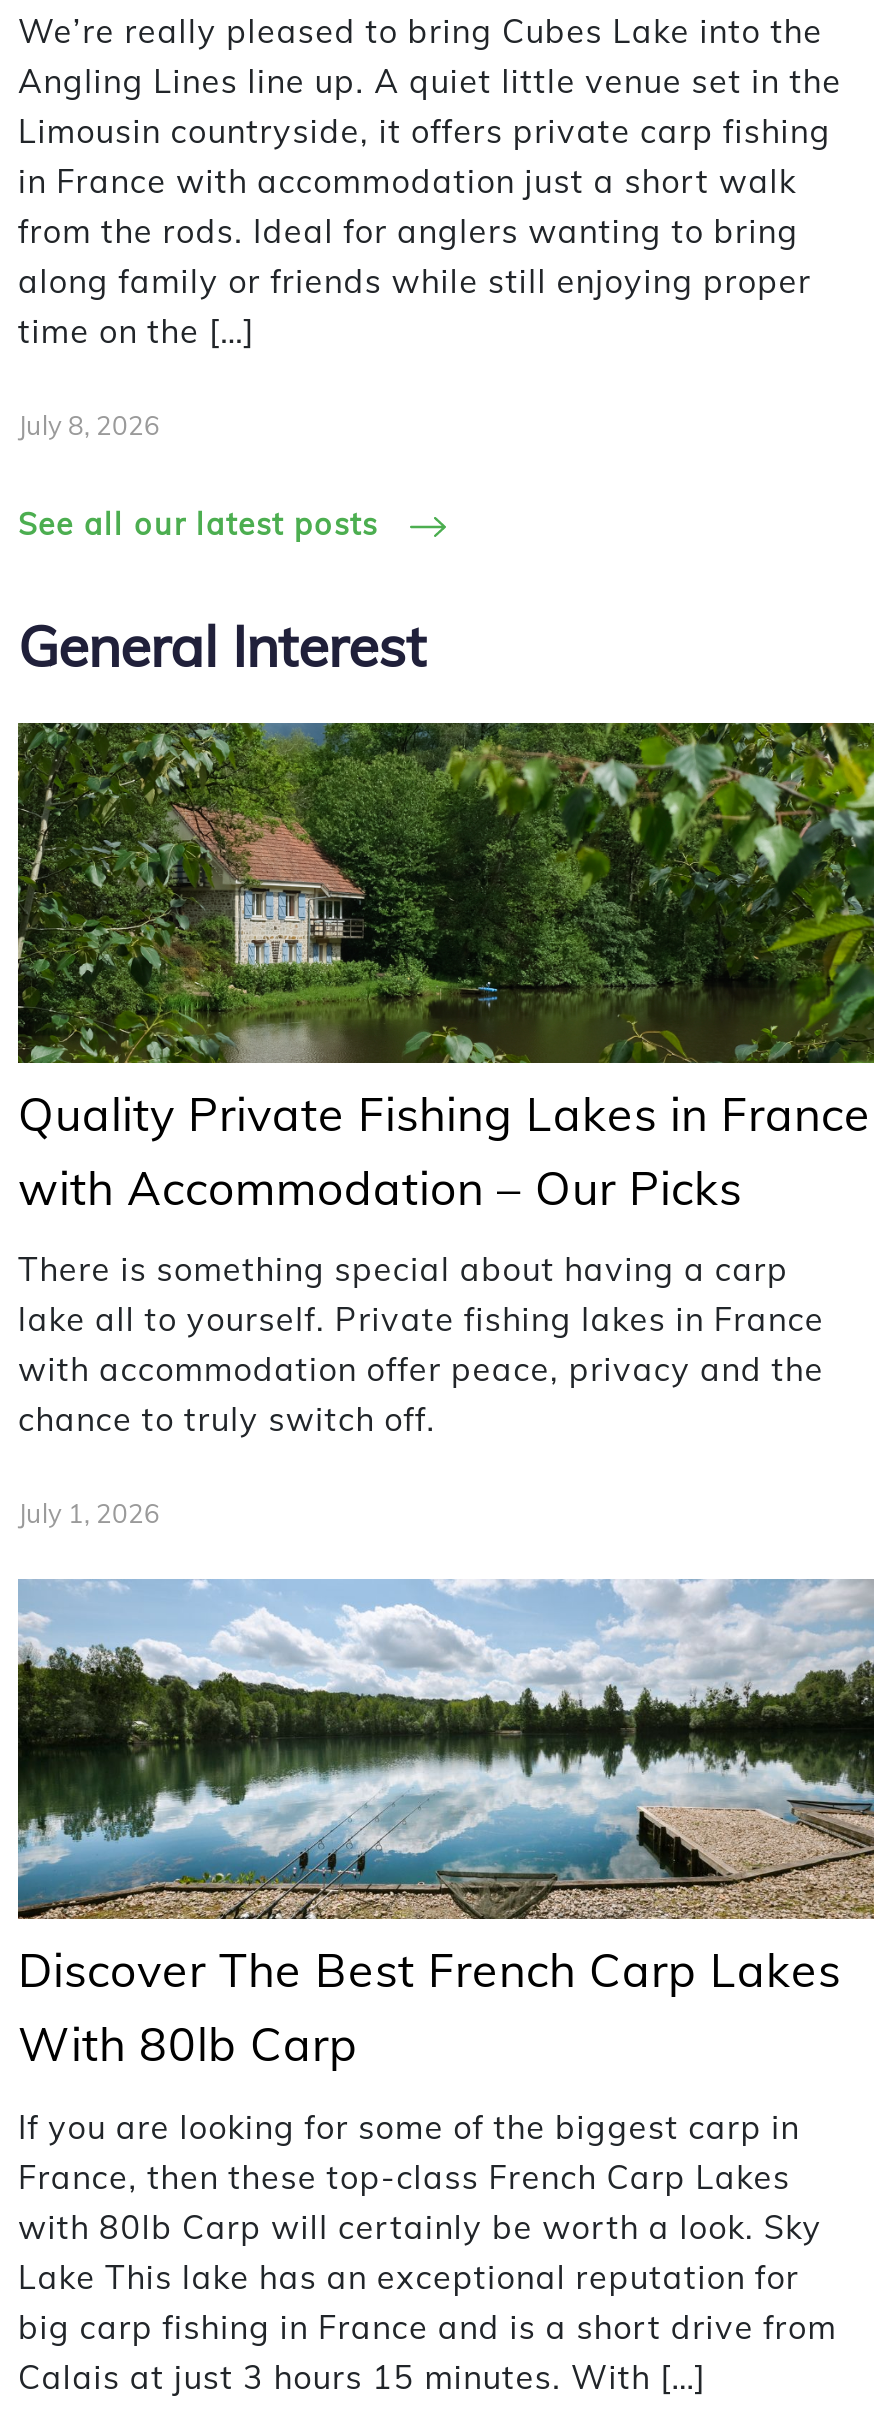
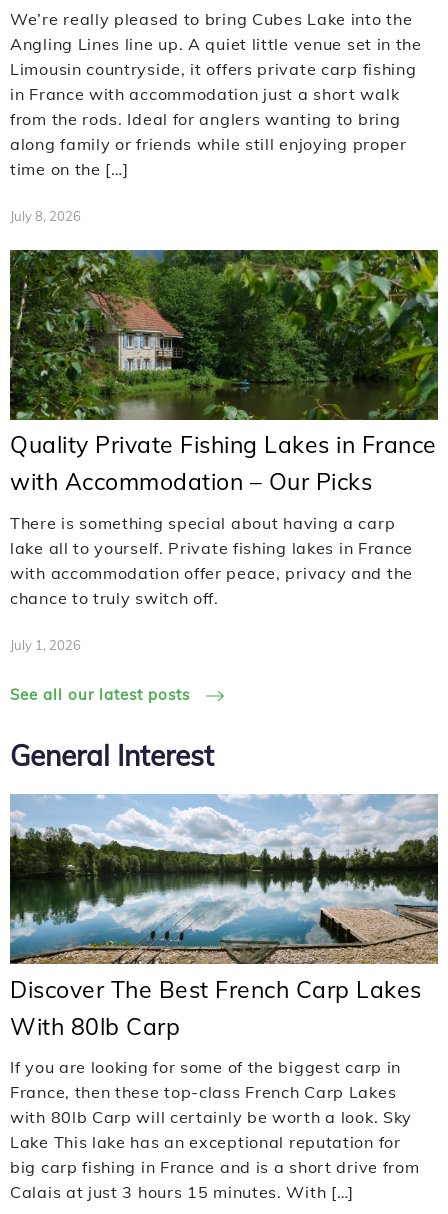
moved down: See all our latest posts | General Interest

moved up: [image] | Quality Private Fishing Lakes in France | with Accommodation – Our Picks | There is something special about having a carp | lake all to yourself. Private fishing lakes in France | with accommodation offer peace, privacy and the | chance to truly switch off. | July 1, 2026
